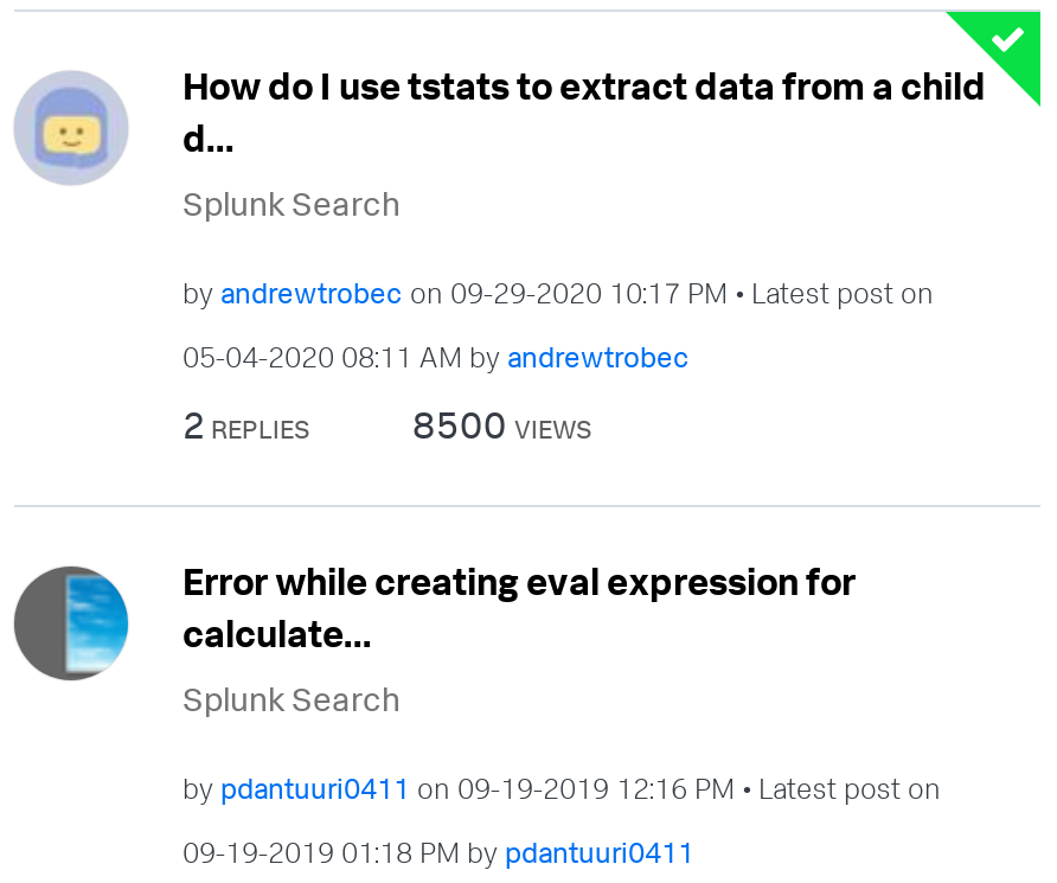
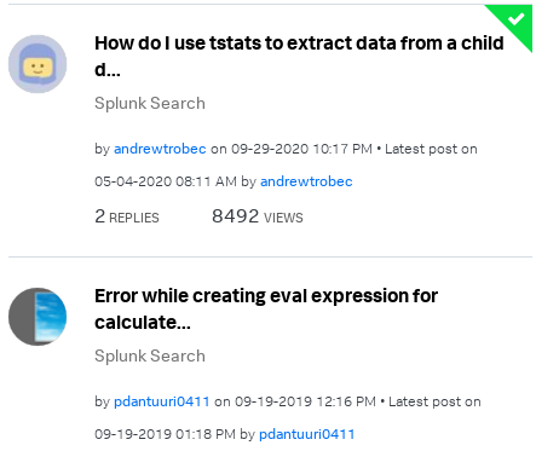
- 8500 VIEWS
+ 8492 VIEWS
